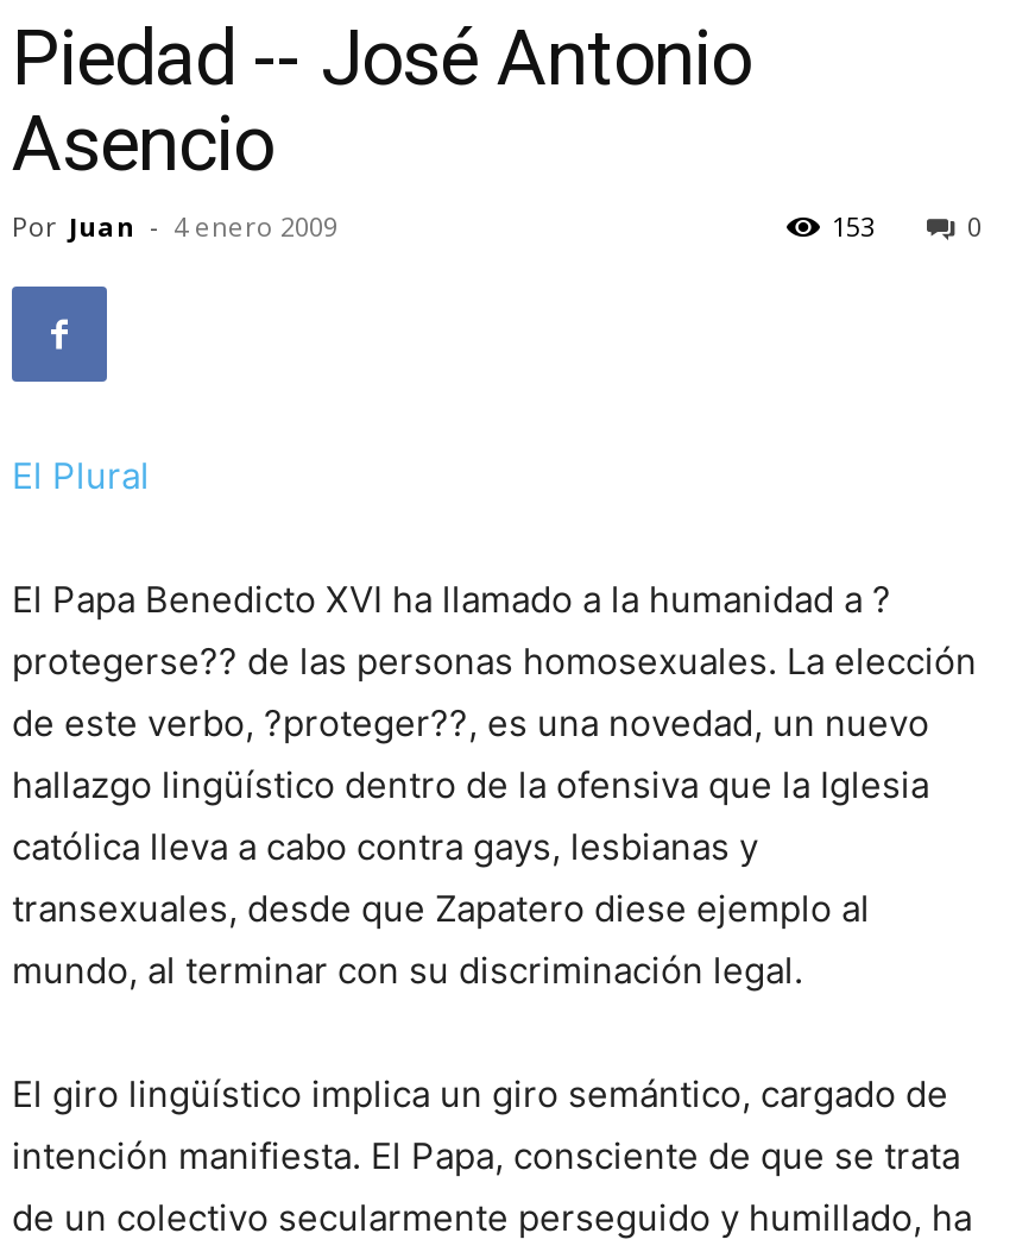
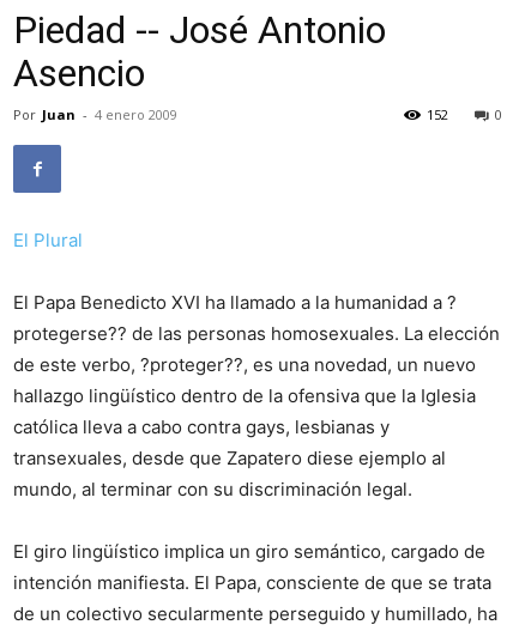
- 153
+ 152
